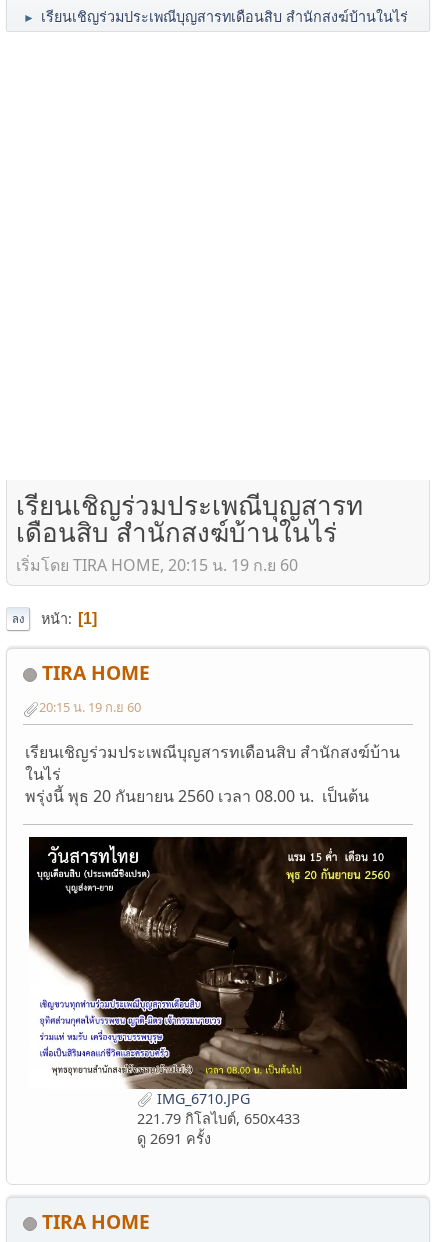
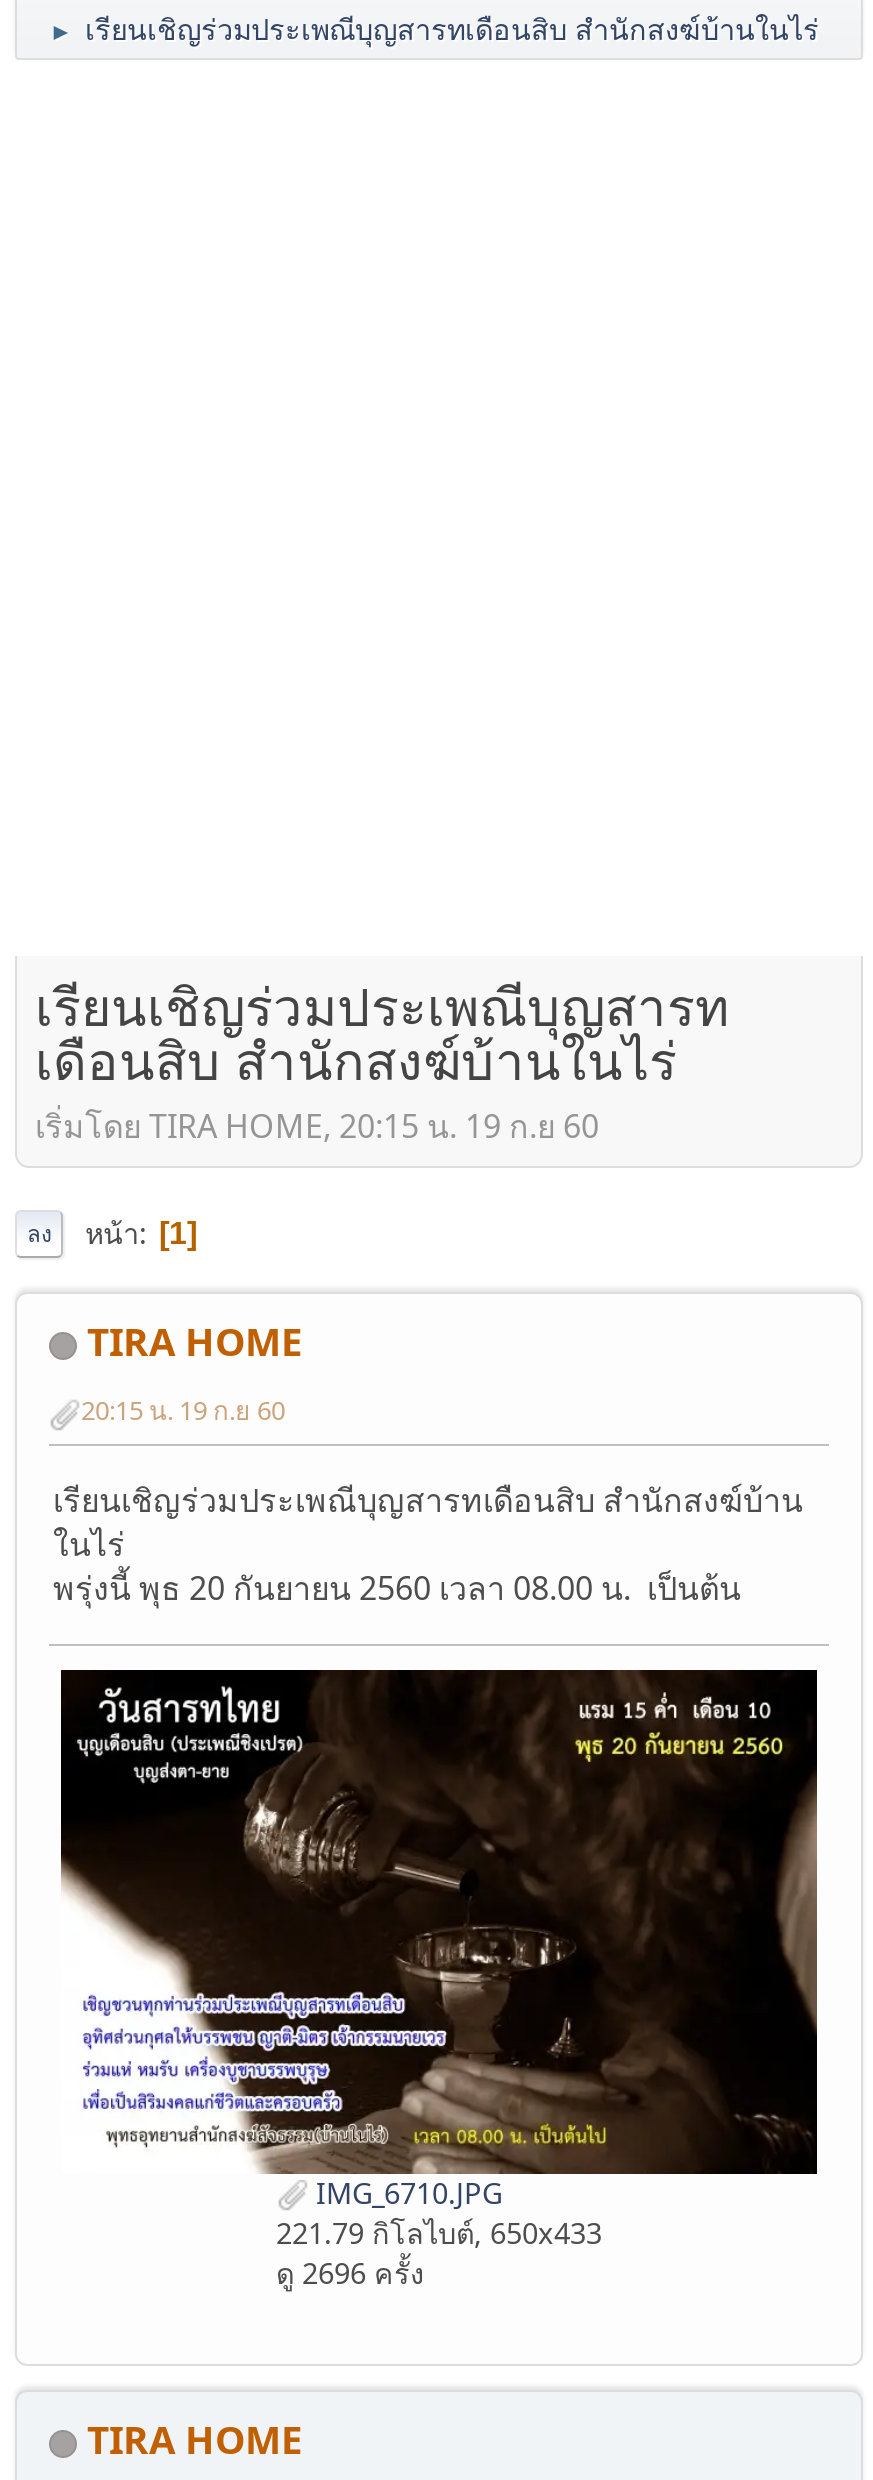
- ดู 2691 ครั้ง
+ ดู 2696 ครั้ง
